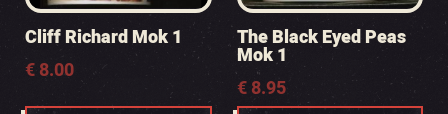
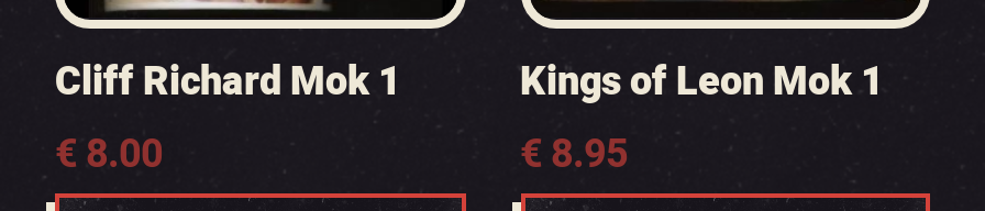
- The Black Eyed Peas
- Mok 1
+ Kings of Leon Mok 1
